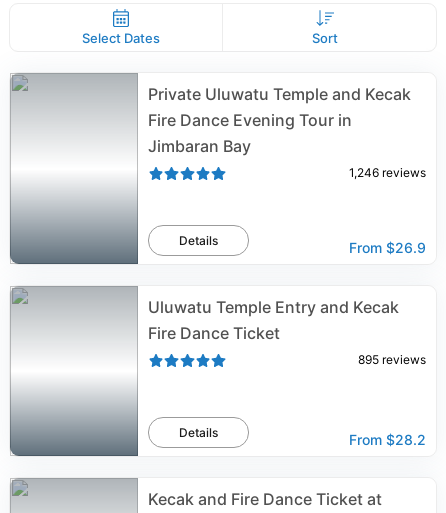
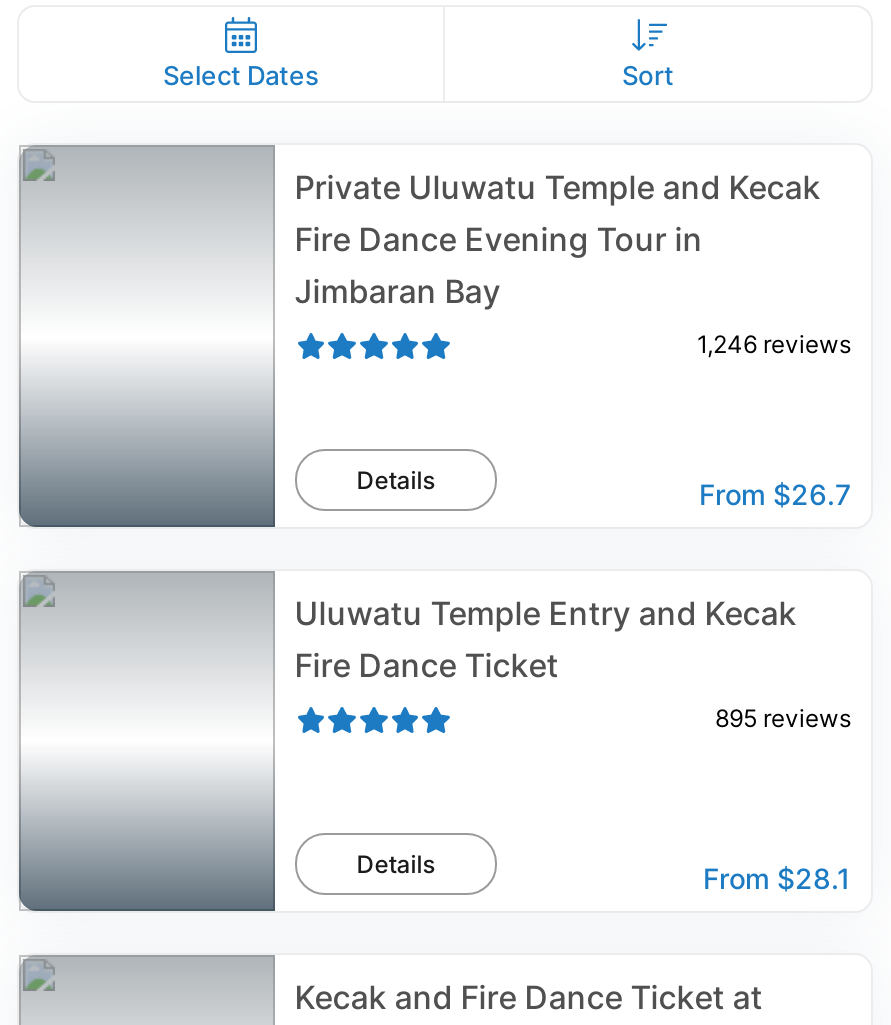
- From $26.9
+ From $26.7

- From $28.2
+ From $28.1
